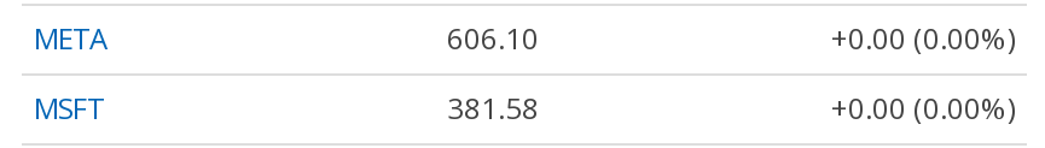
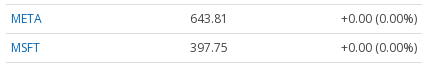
- 606.10
+ 643.81

- 381.58
+ 397.75
